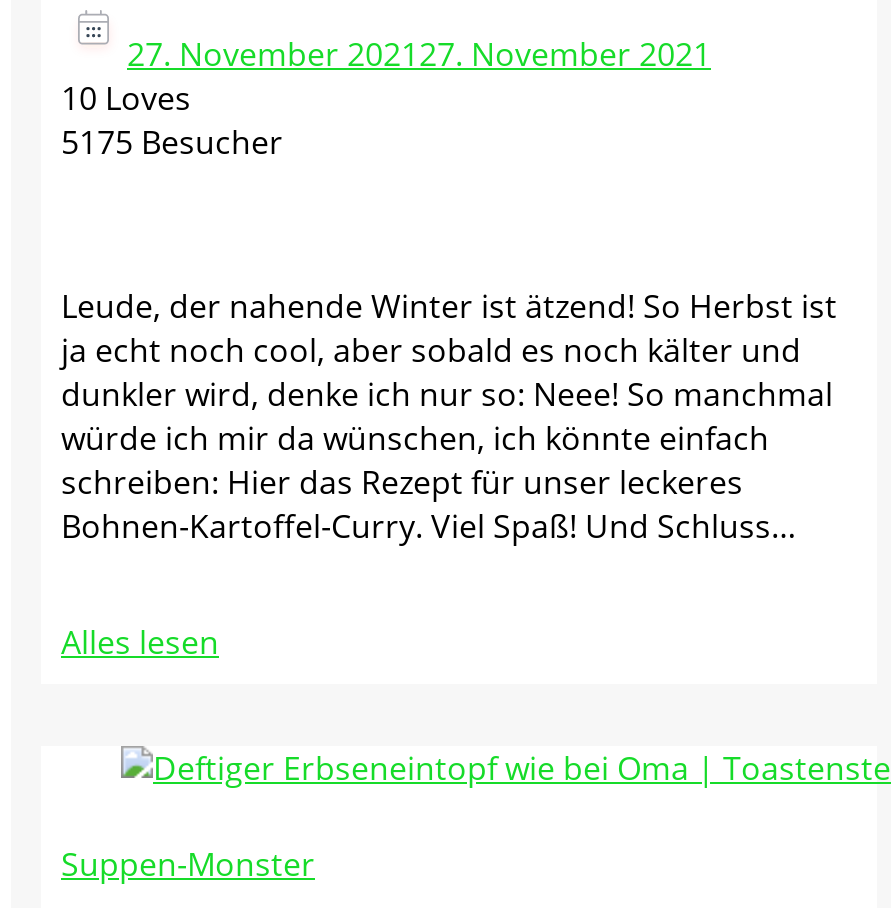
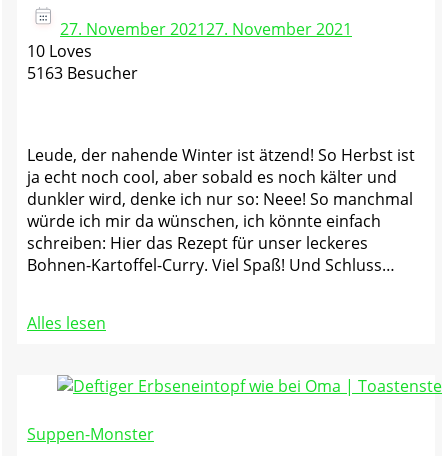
- 5175 Besucher
+ 5163 Besucher
